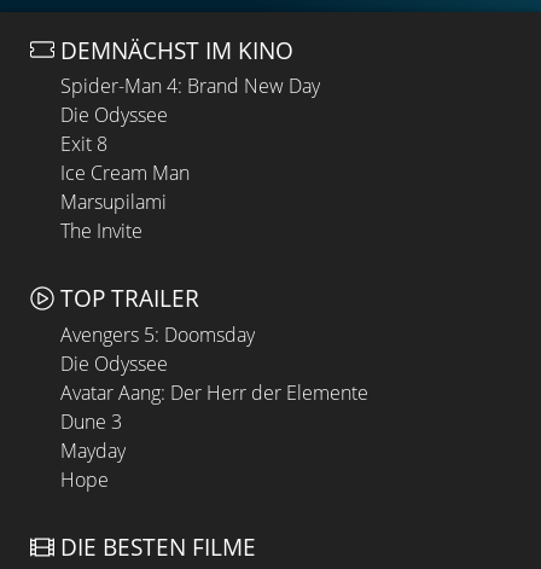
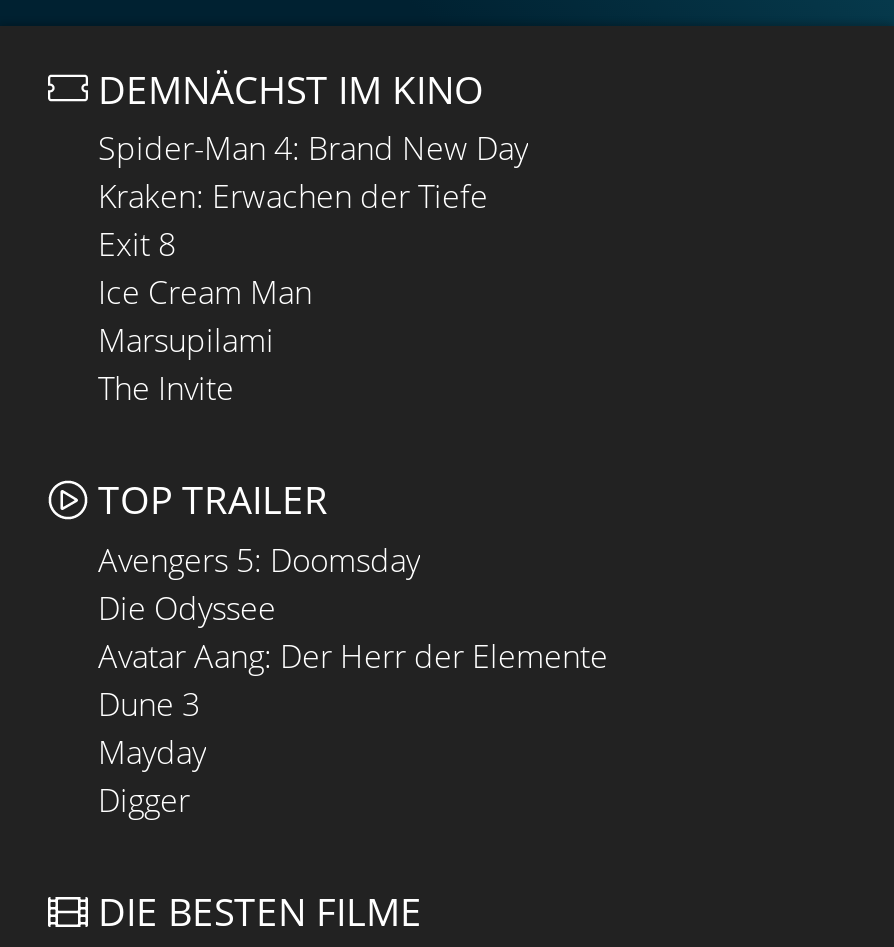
- Die Odyssee
+ Kraken: Erwachen der Tiefe

- Hope
+ Digger
